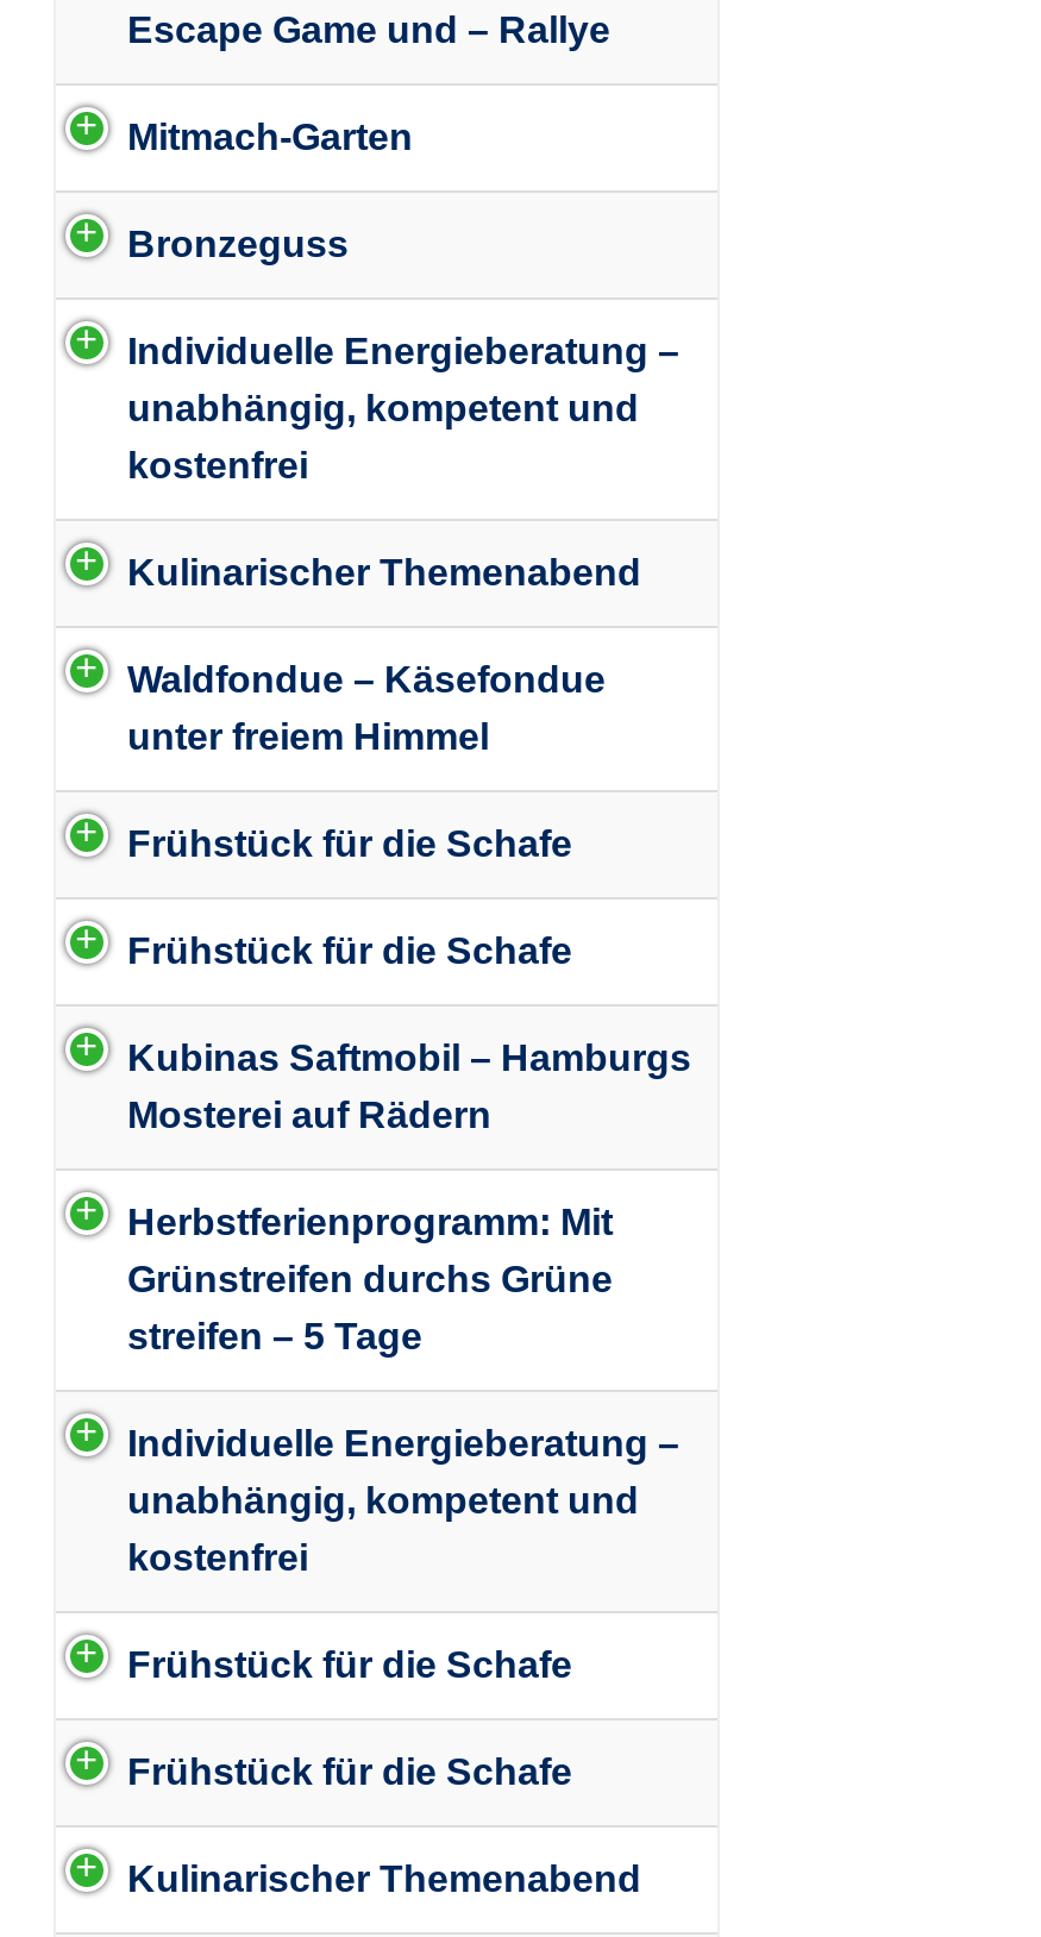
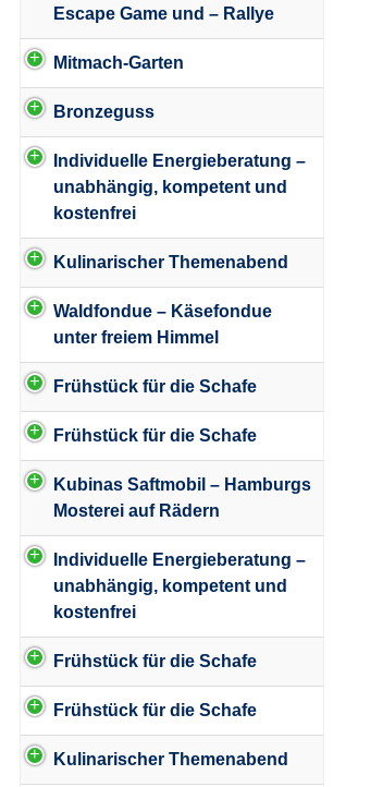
- Herbstferienprogramm: Mit
- Grünstreifen durchs Grüne
- streifen – 5 Tage
